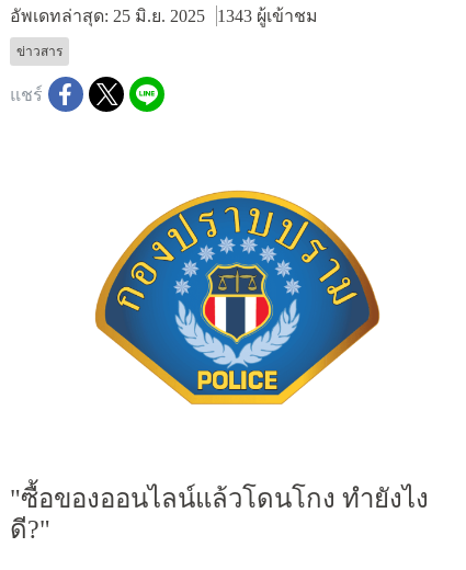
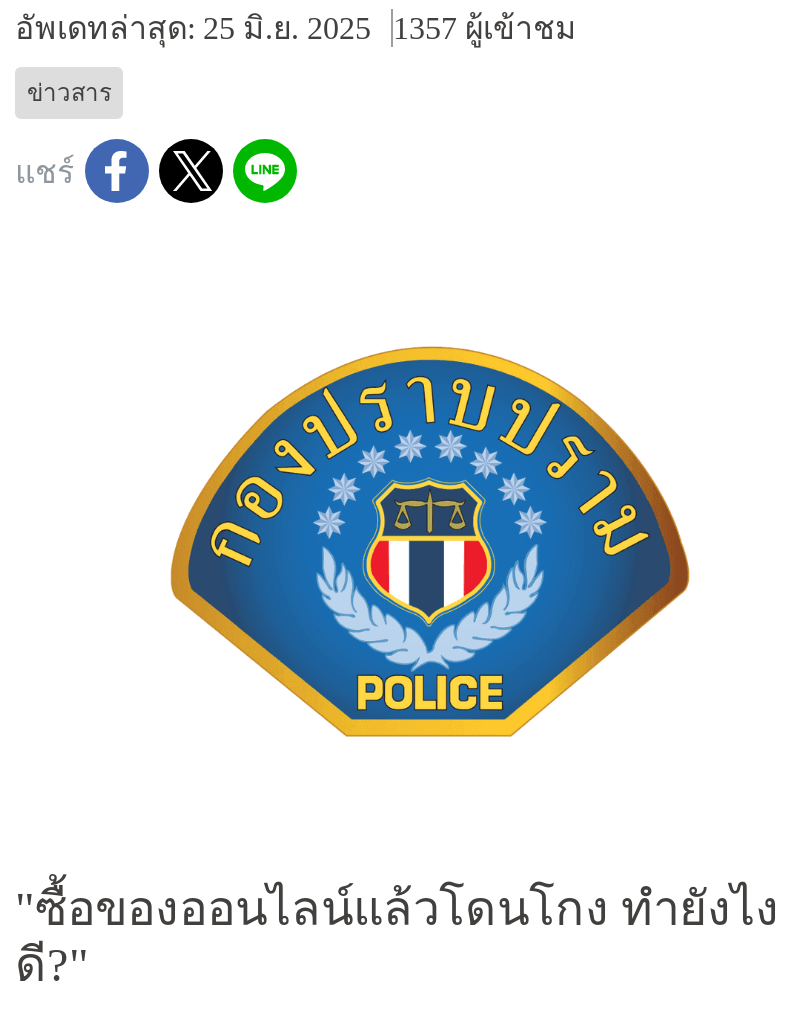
- 1343 ผู้เข้าชม
+ 1357 ผู้เข้าชม
